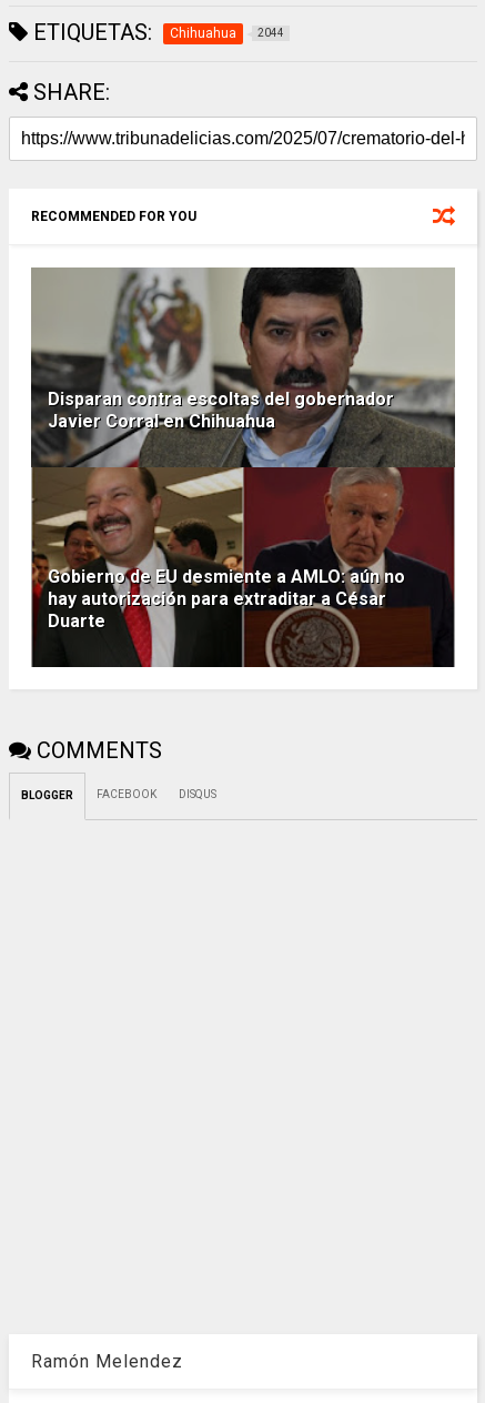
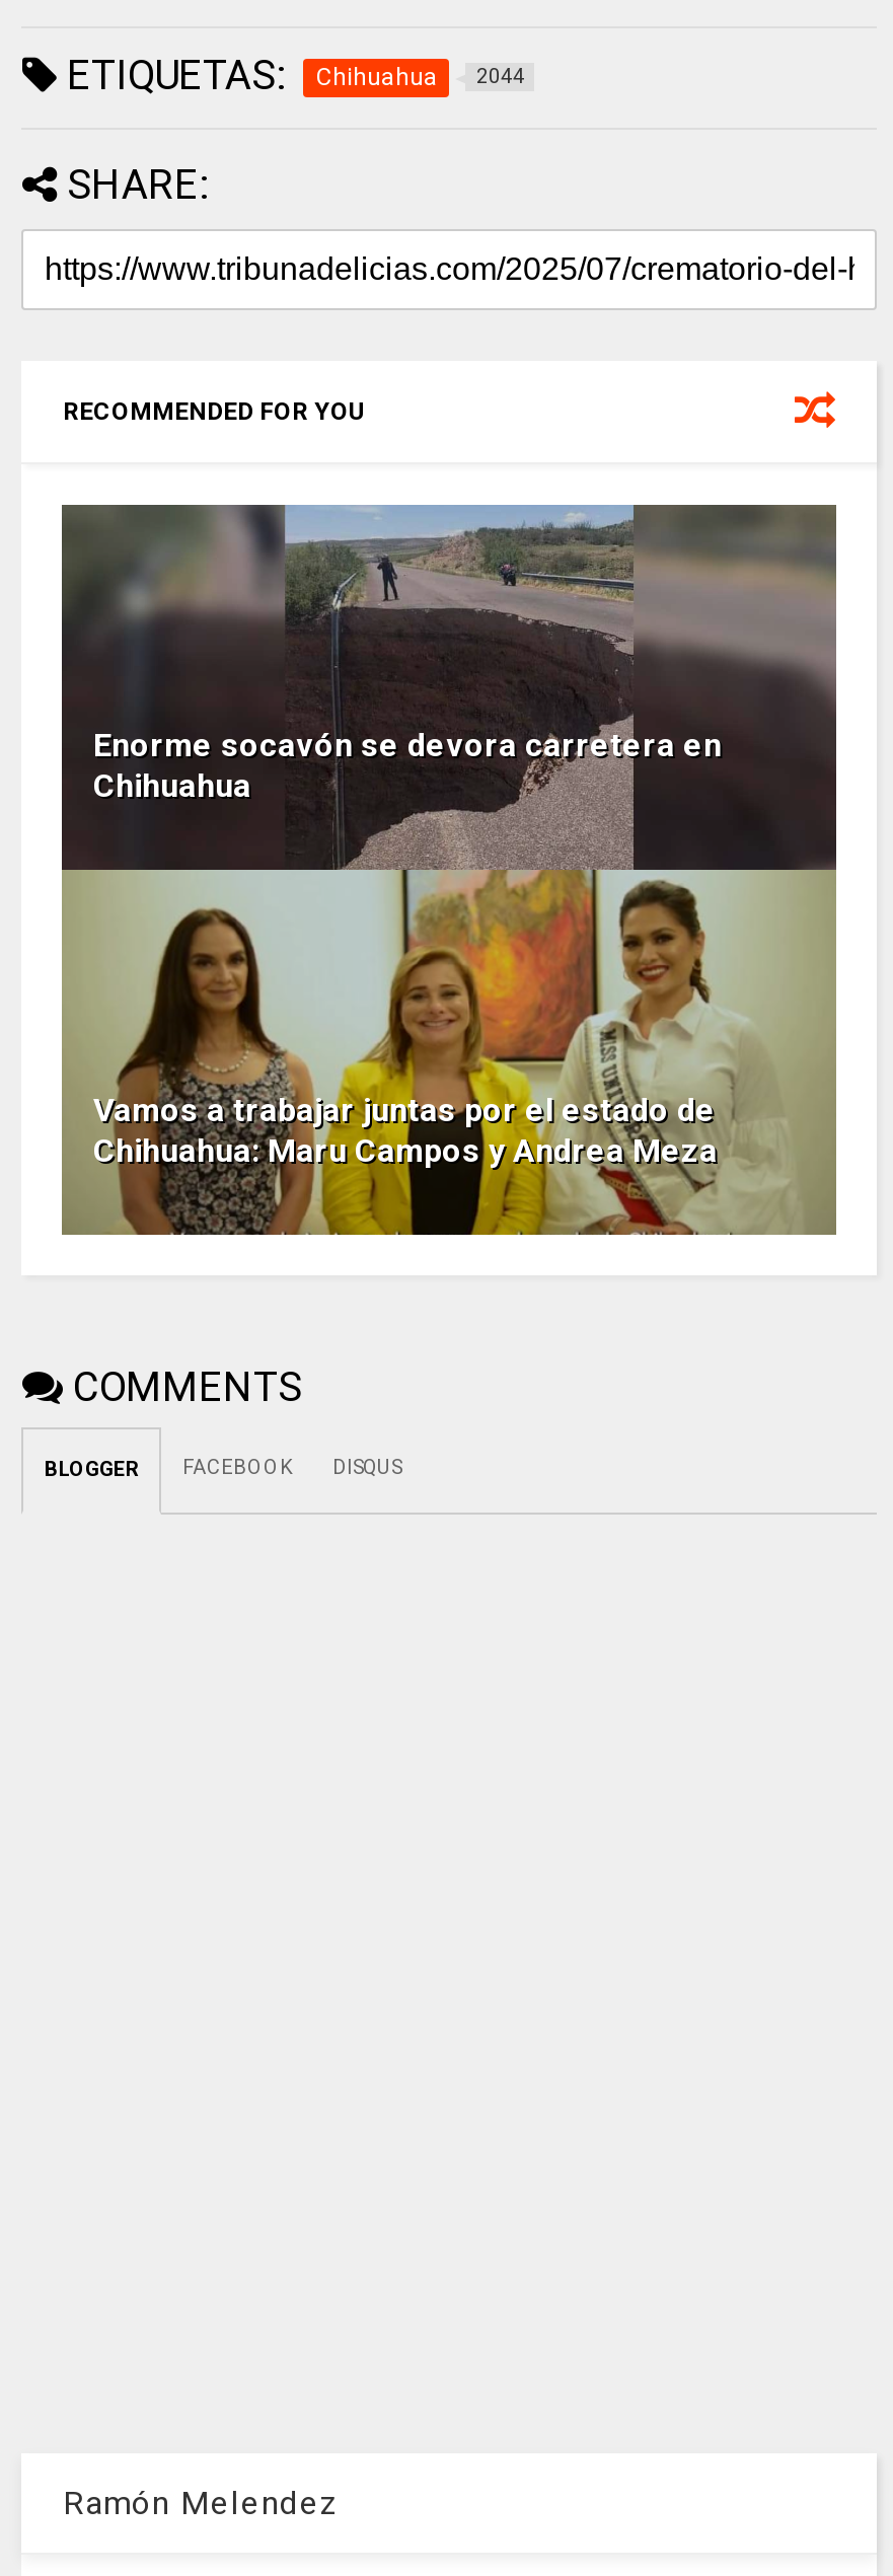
- [image]
- Disparan contra escoltas del gobernador
- Javier Corral en Chihuahua
+ [image]
+ Enorme socavón se devora carretera en
+ Chihuahua

- Gobierno de EU desmiente a AMLO: aún no
- hay autorización para extraditar a César
- Duarte
+ Vamos a trabajar juntas por el estado de
+ Chihuahua: Maru Campos y Andrea Meza
